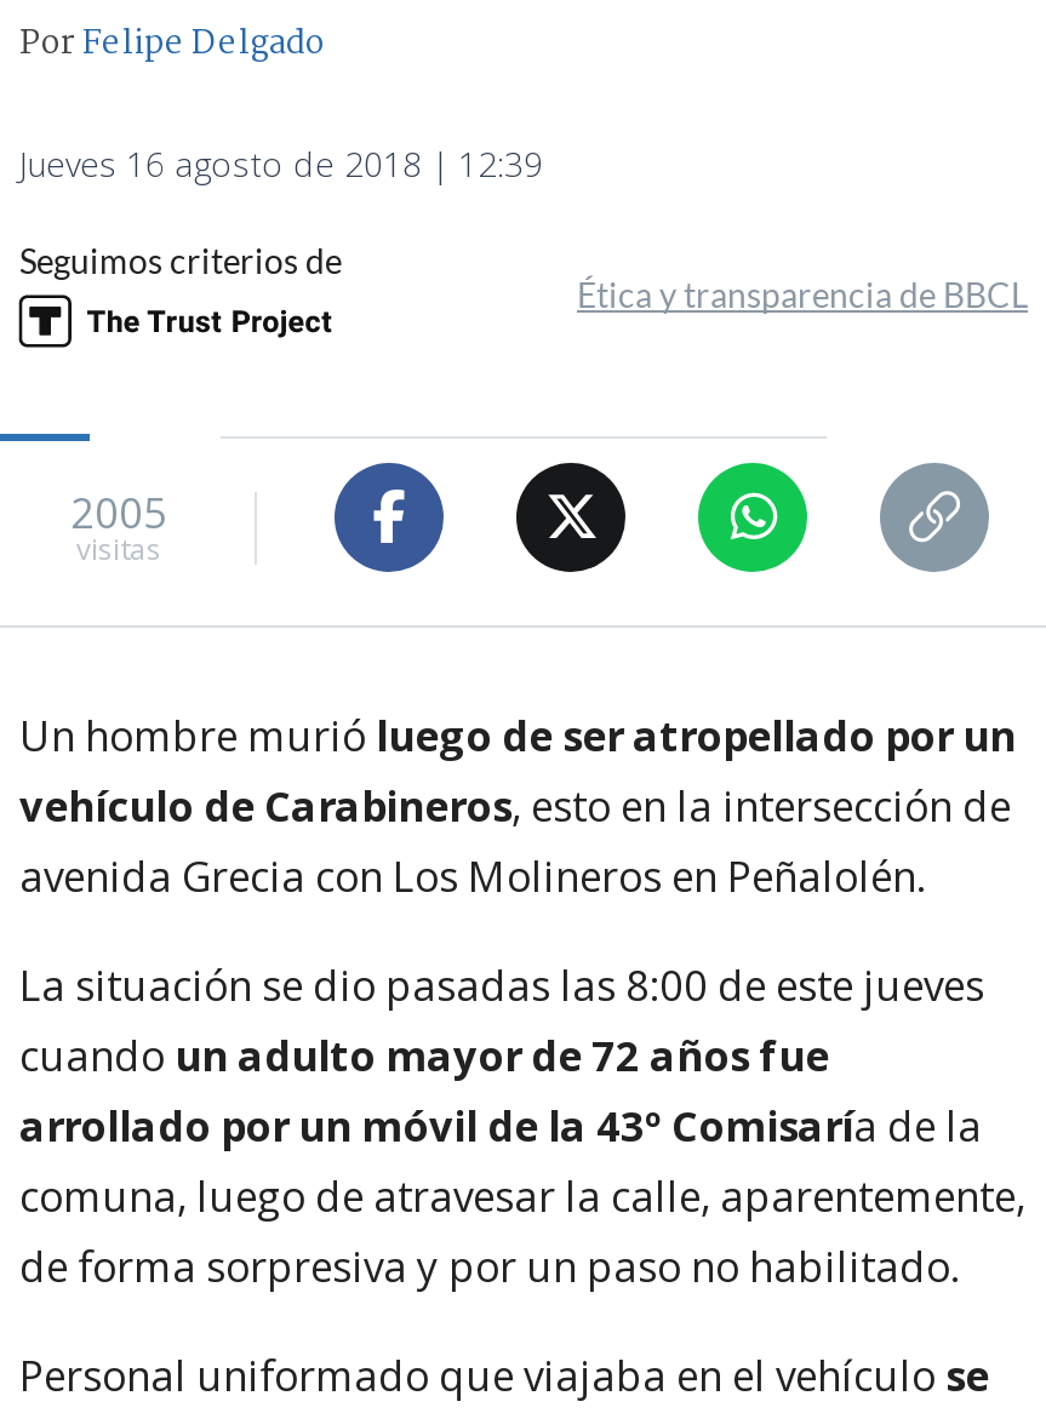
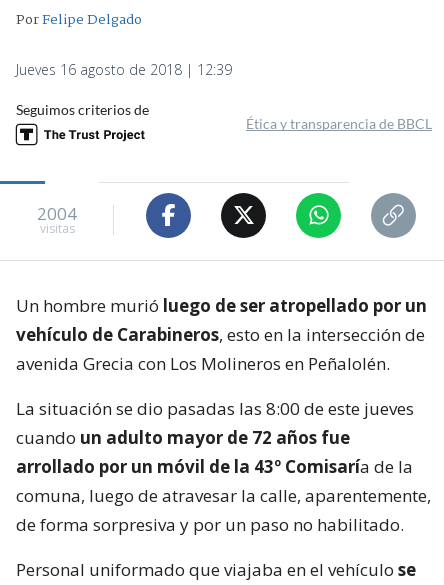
- 2005
+ 2004
